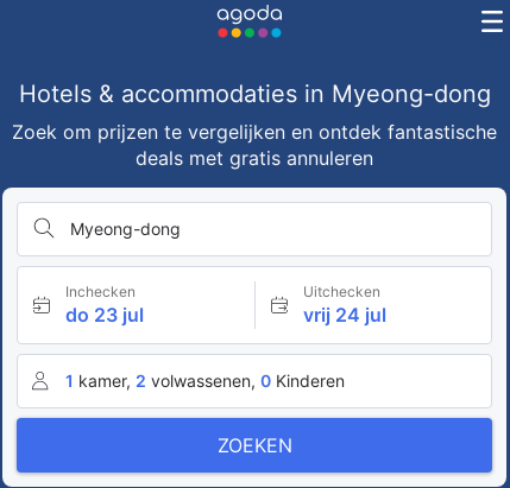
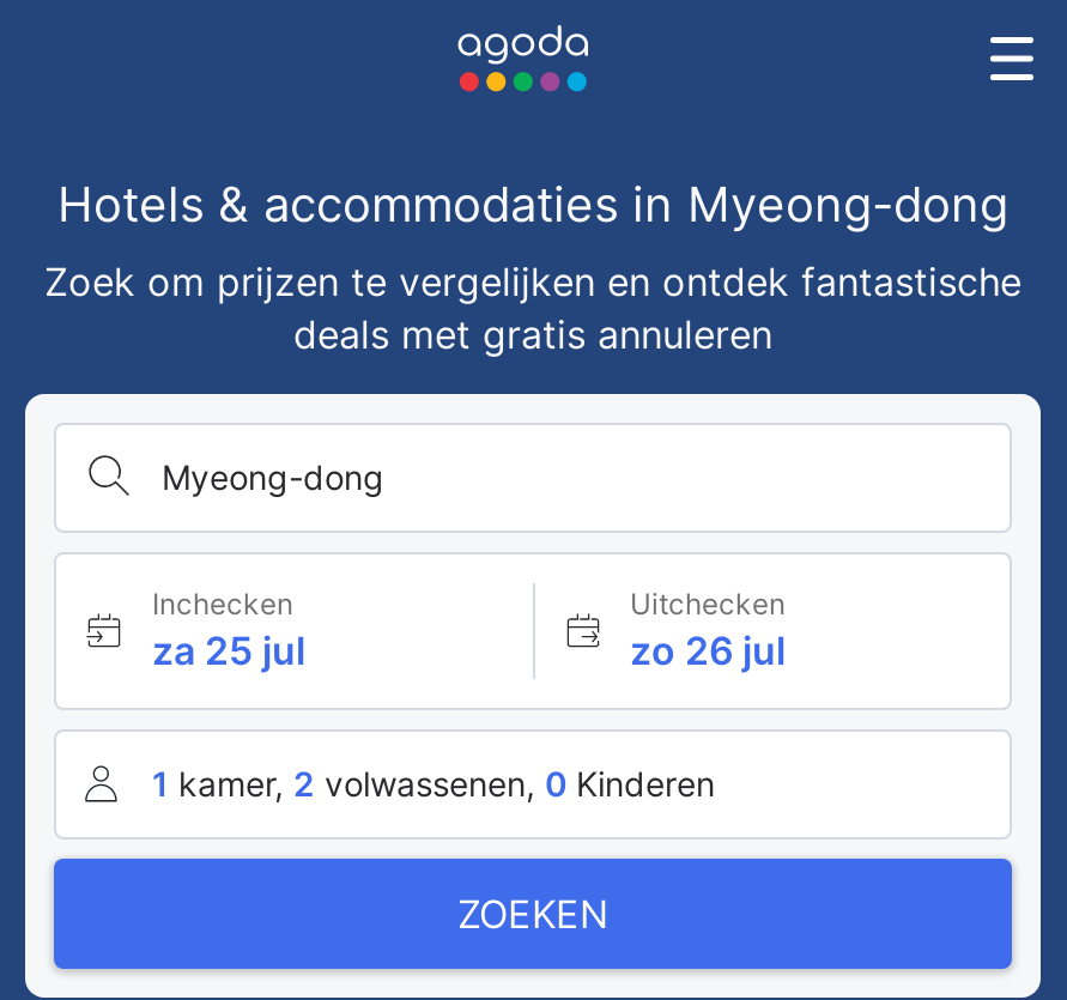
- do 23 jul
+ za 25 jul

- vrij 24 jul
+ zo 26 jul
